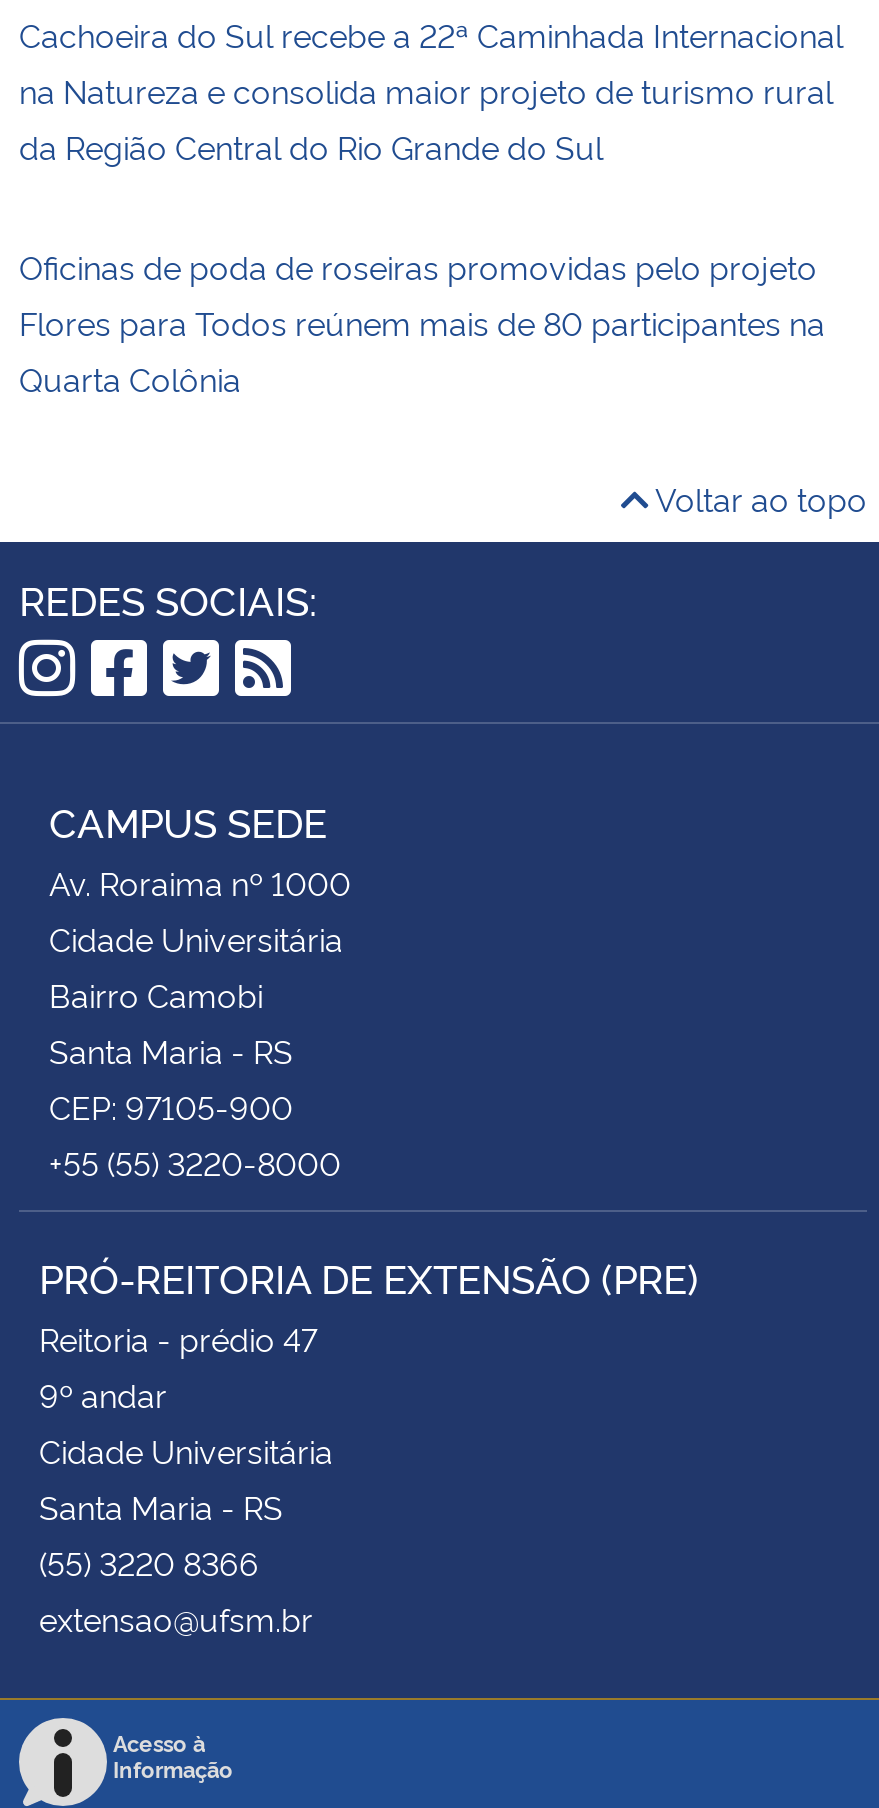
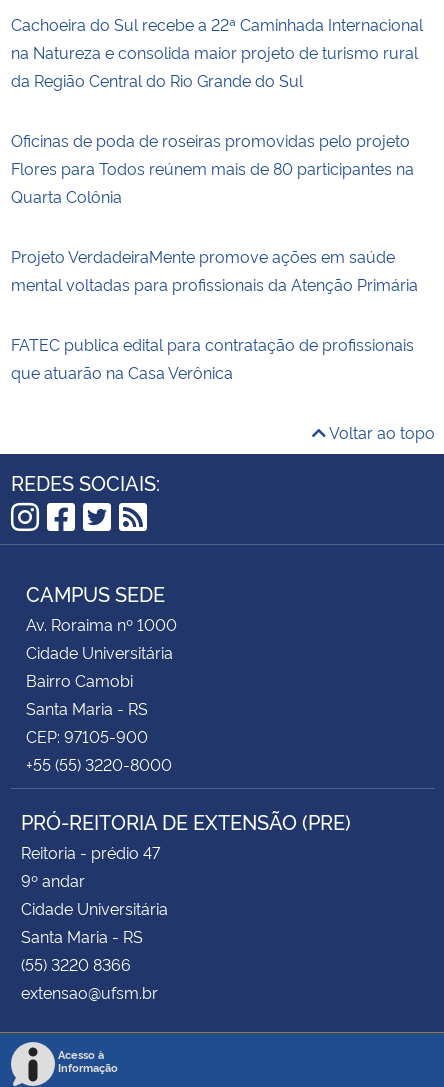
+ Projeto VerdadeiraMente promove ações em saúde
+ mental voltadas para profissionais da Atenção Primária
+ FATEC publica edital para contratação de profissionais
+ que atuarão na Casa Verônica
